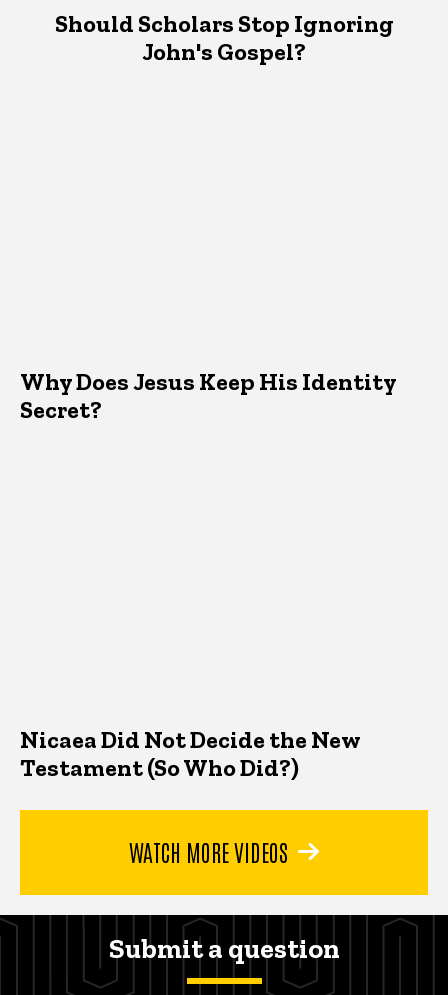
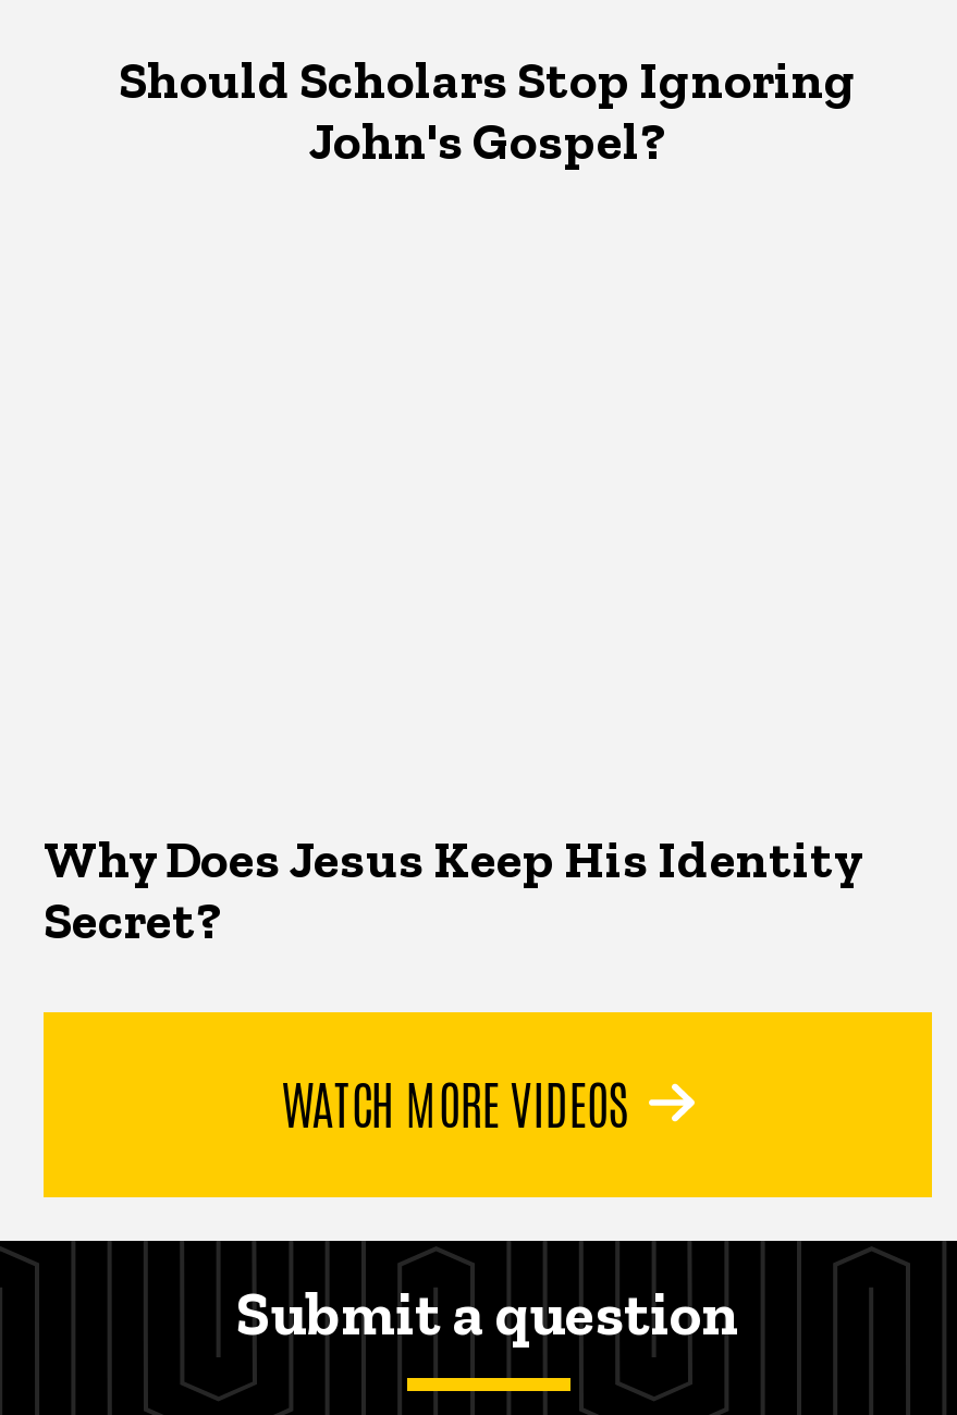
- Nicaea Did Not Decide the New
- Testament (So Who Did?)
